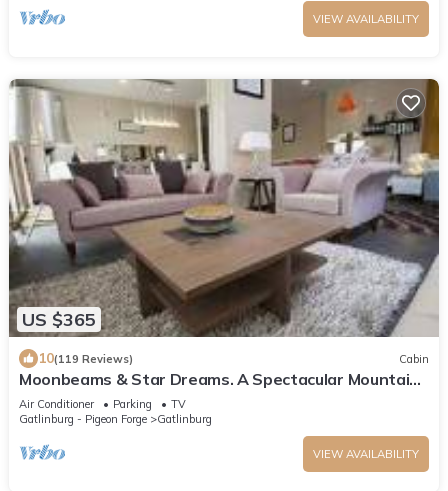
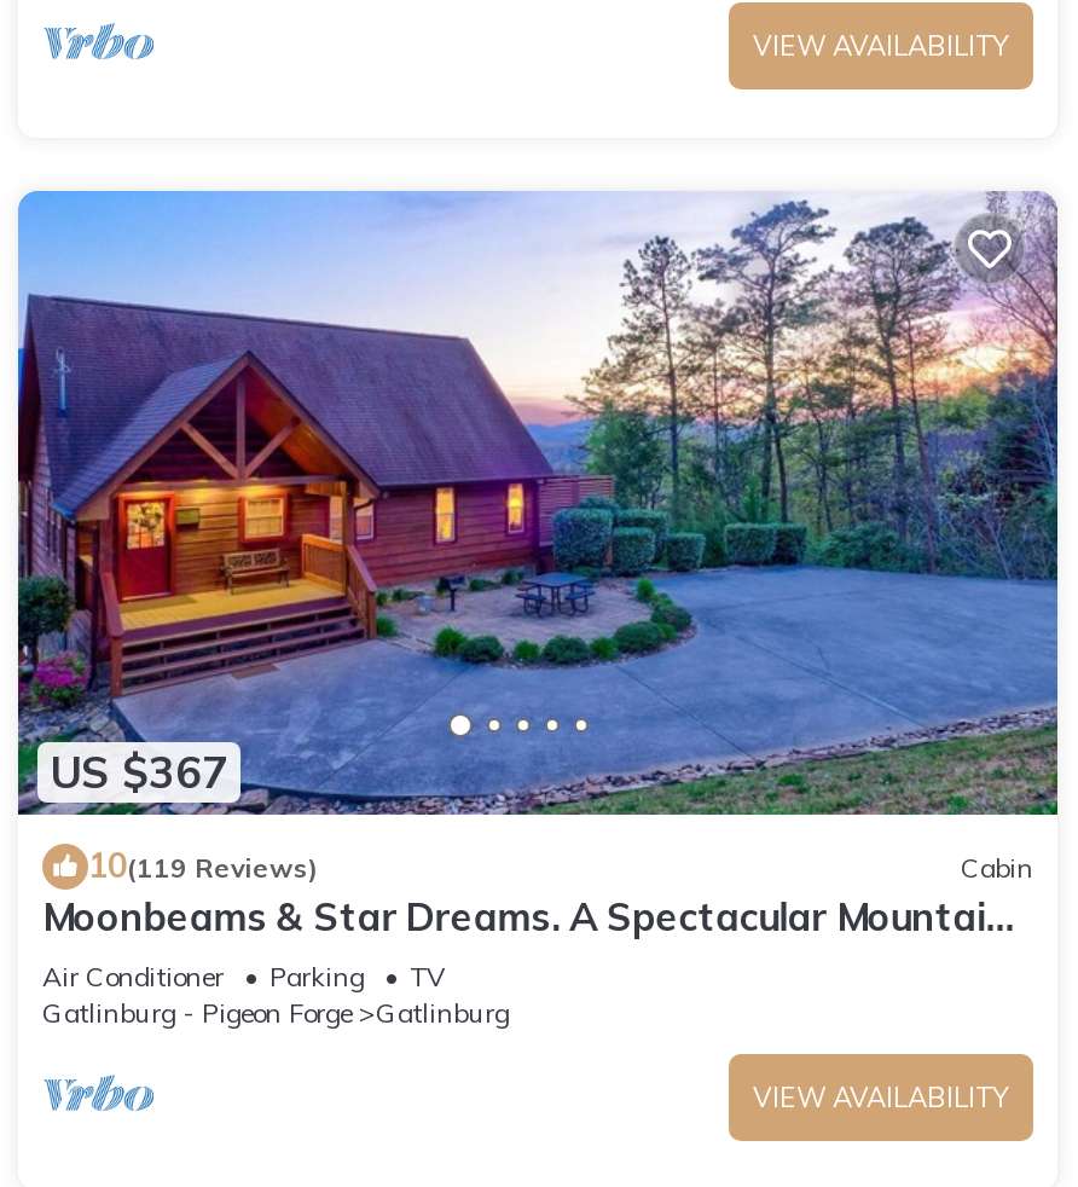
- [image]
- US $365
+ [image]
+ US $367
